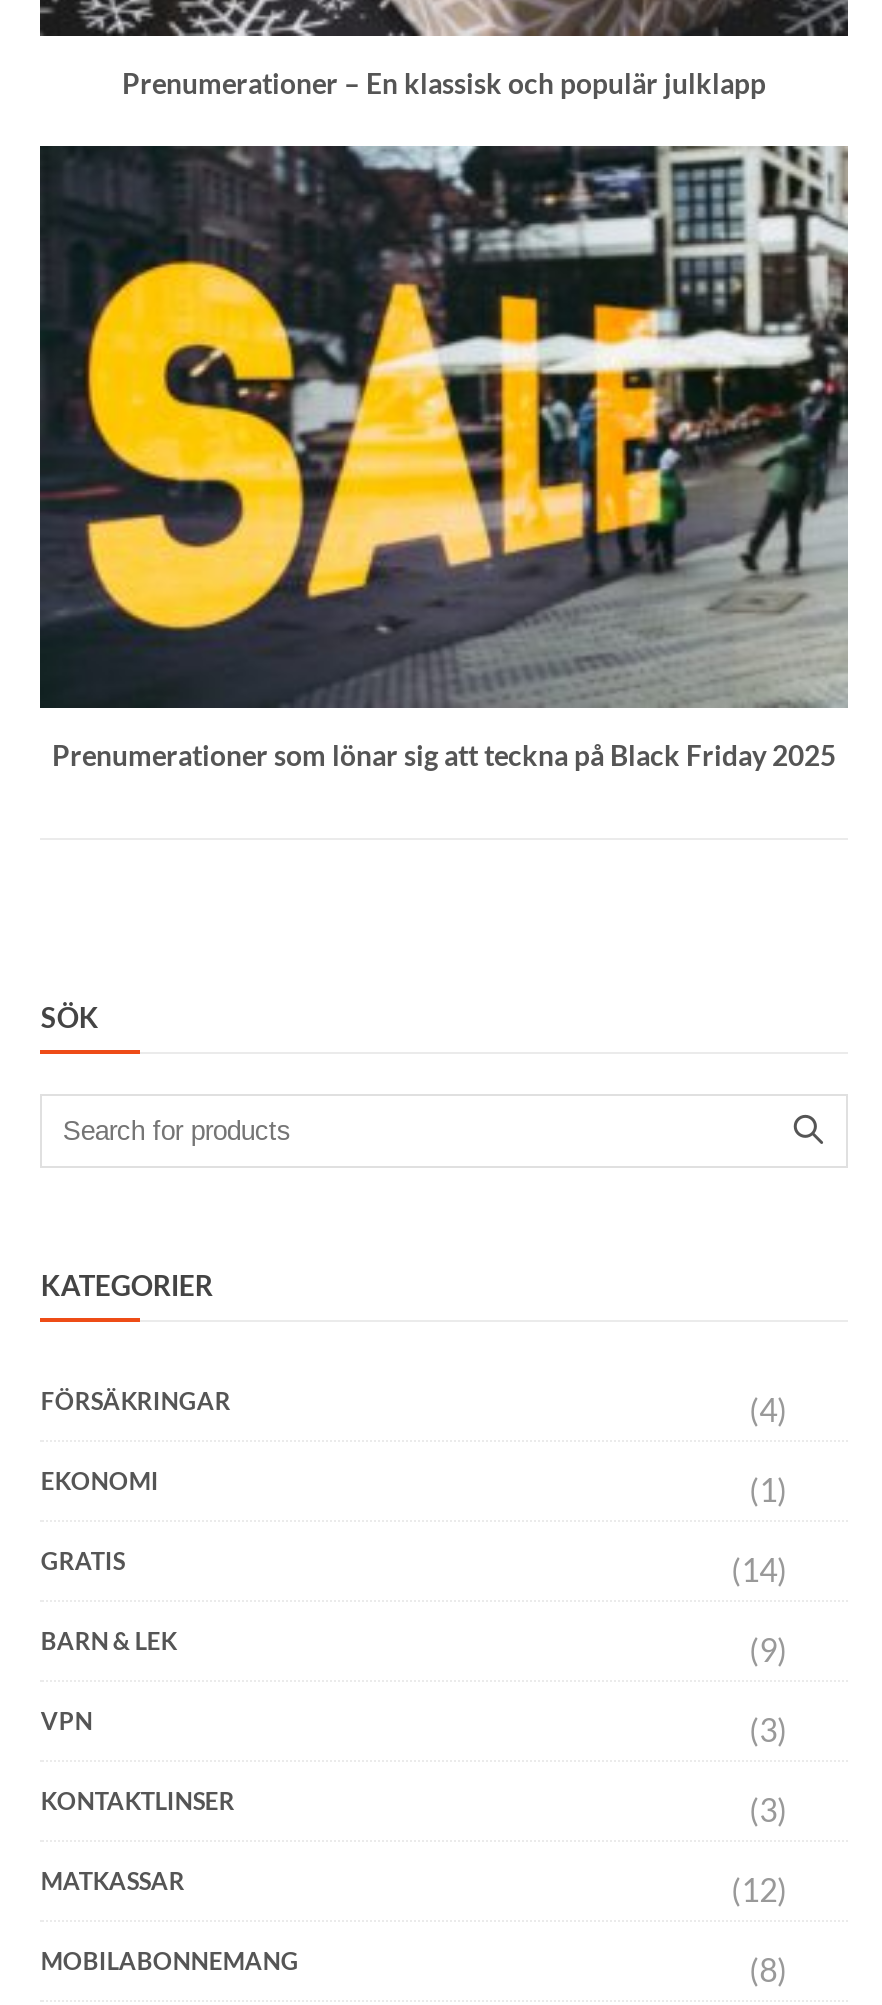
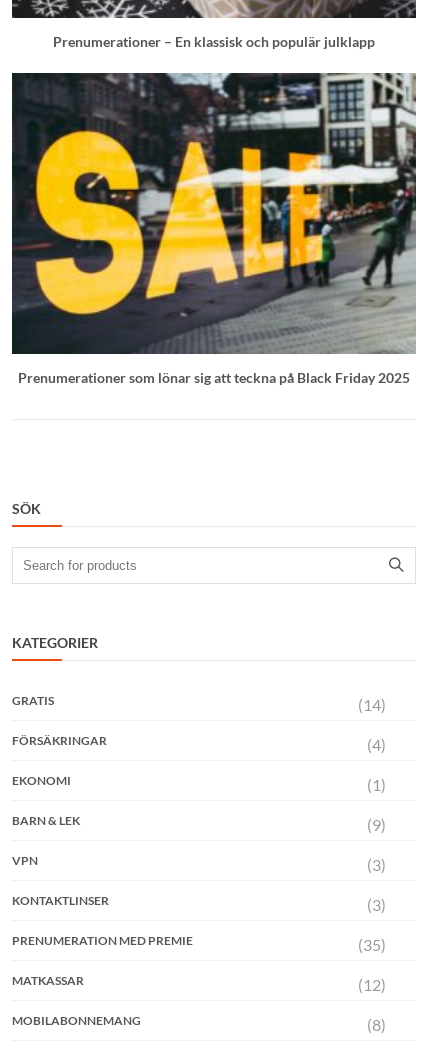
+ GRATIS
+ (14)

- GRATIS
- (14)

+ PRENUMERATION MED PREMIE
+ (35)
